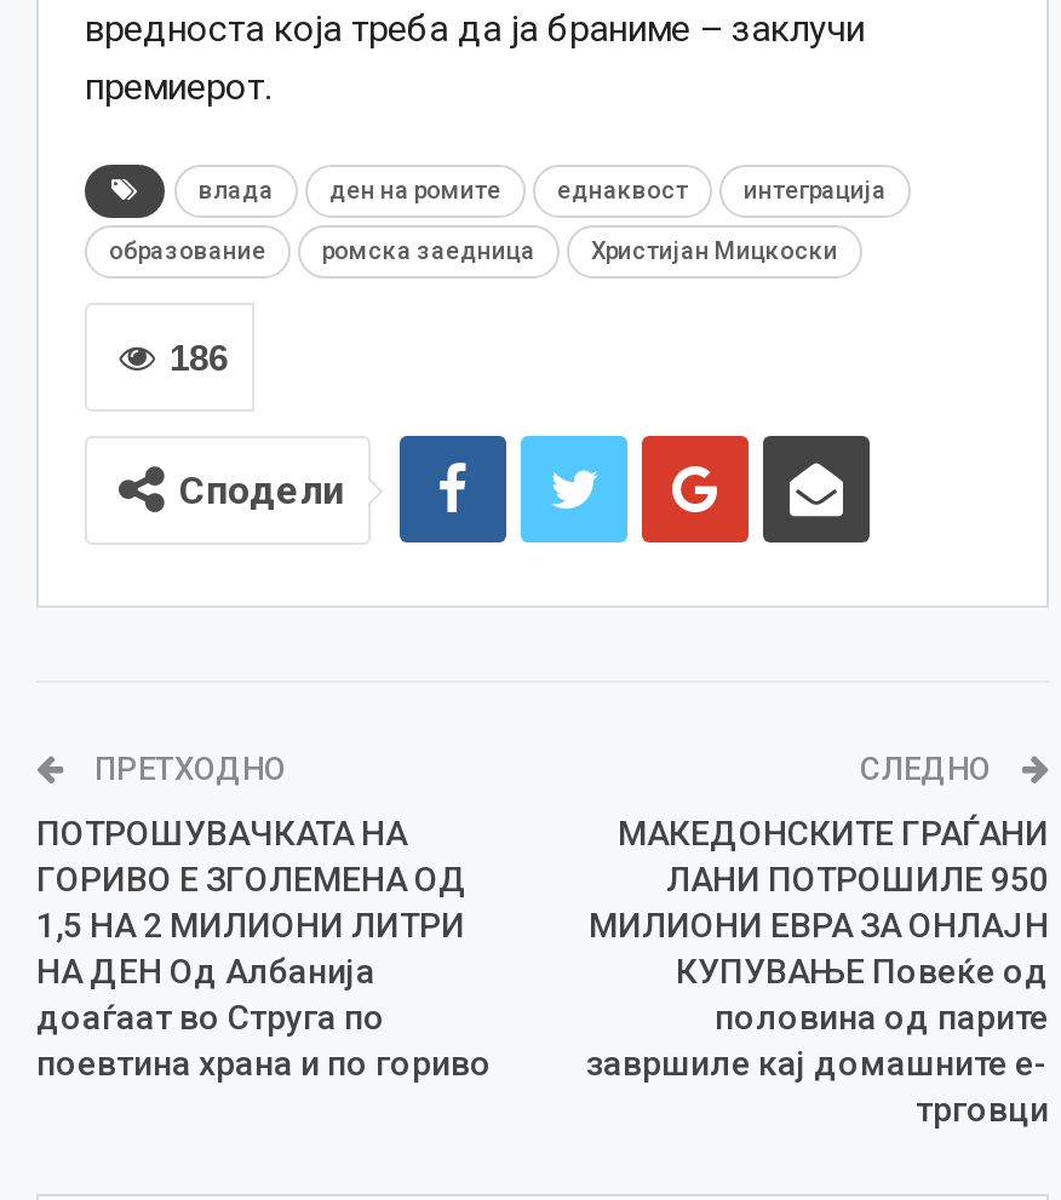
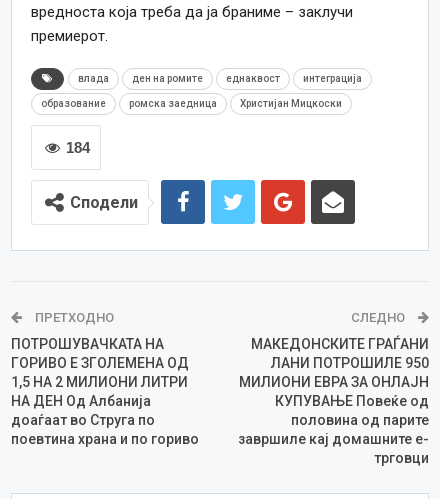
- 186
+ 184
